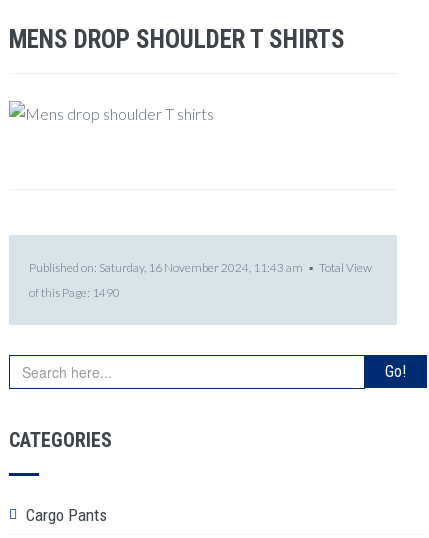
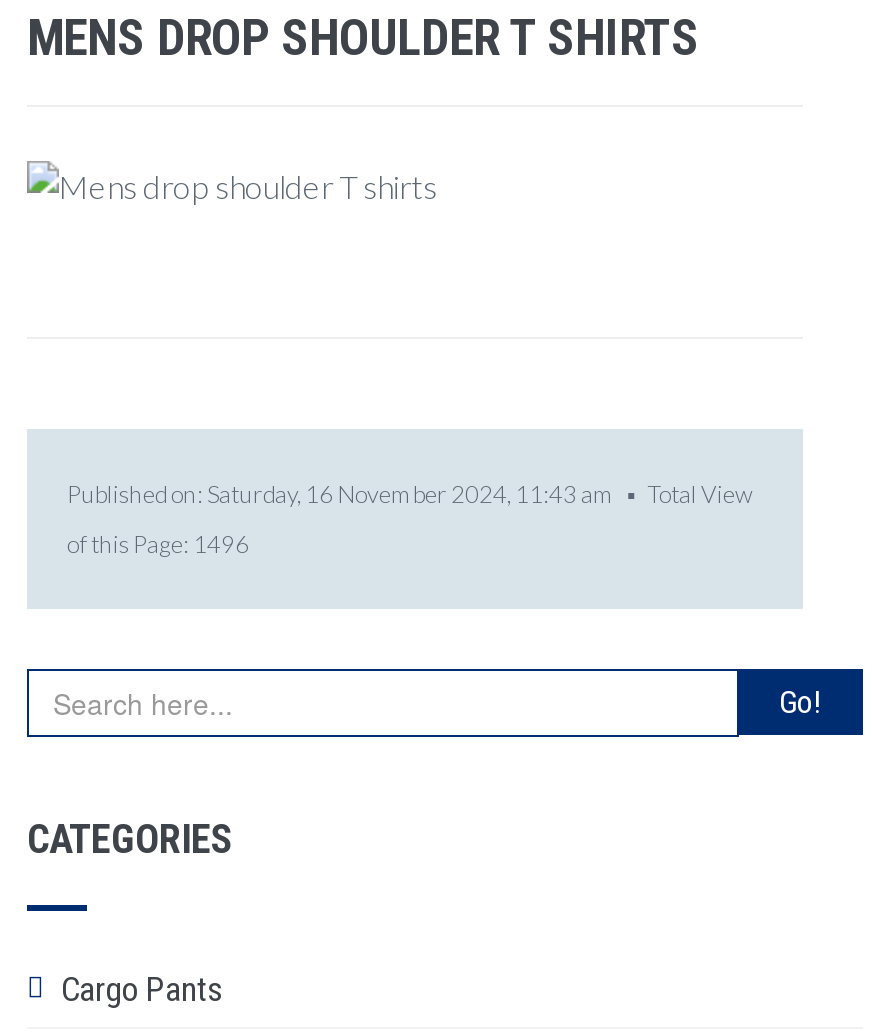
- of this Page: 1490
+ of this Page: 1496
